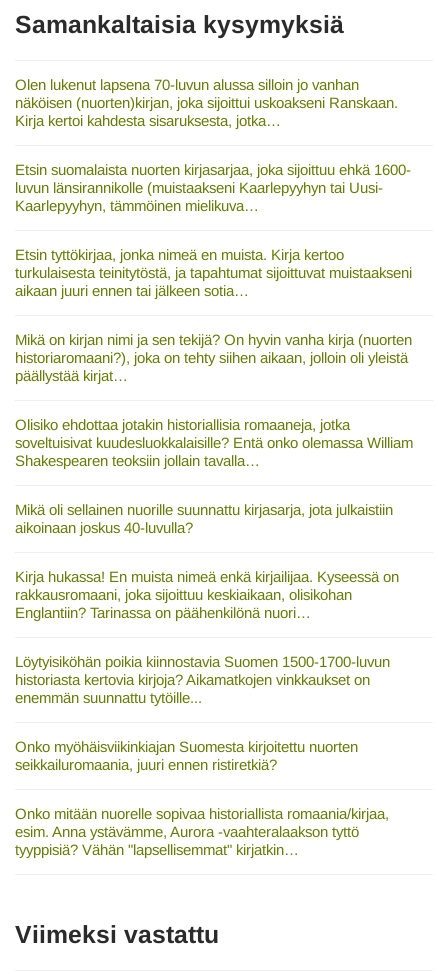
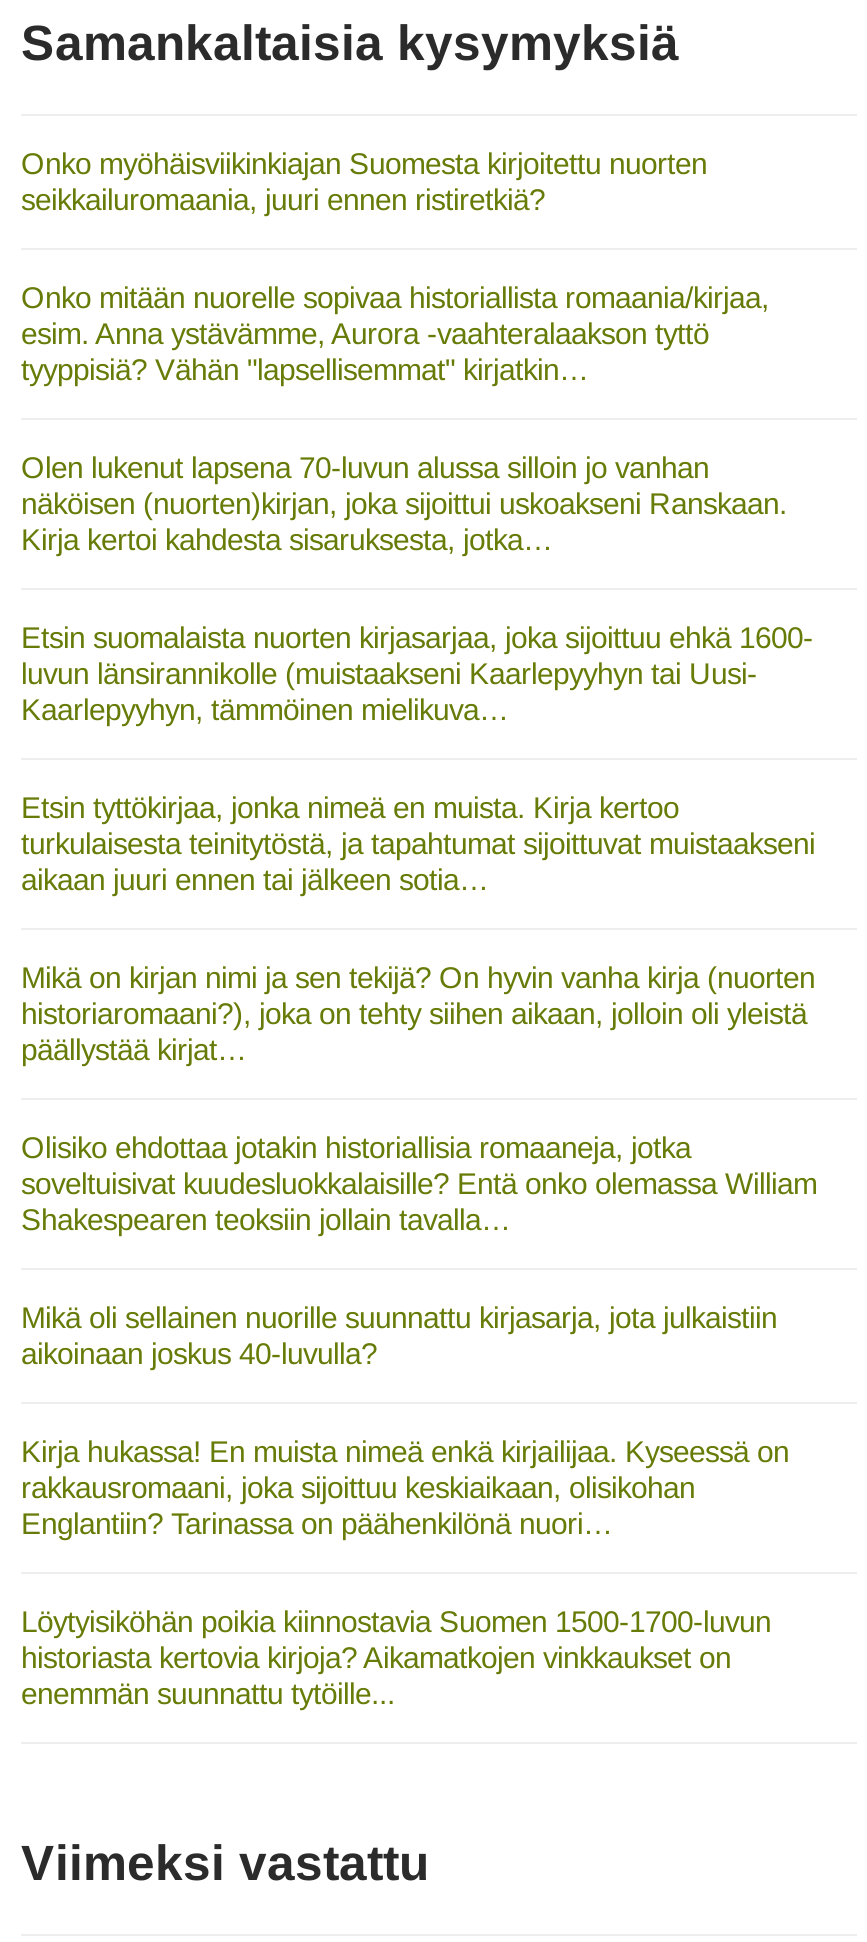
moved down: Olen lukenut lapsena 70-luvun alussa silloin jo vanhan | näköisen (nuorten)kirjan, joka sijoittui uskoakseni Ranskaan. | Kirja kertoi kahdesta sisaruksesta, jotka… | ... | historiasta kertovia kirjoja? Aikamatkojen vinkkaukset on | enemmän suunnattu tytöille...

moved up: Onko myöhäisviikinkiajan Suomesta kirjoitettu nuorten | seikkailuromaania, juuri ennen ristiretkiä? | Onko mitään nuorelle sopivaa historiallista romaania/kirjaa, | esim. Anna ystävämme, Aurora -vaahteralaakson tyttö | tyyppisiä? Vähän "lapsellisemmat" kirjatkin…
